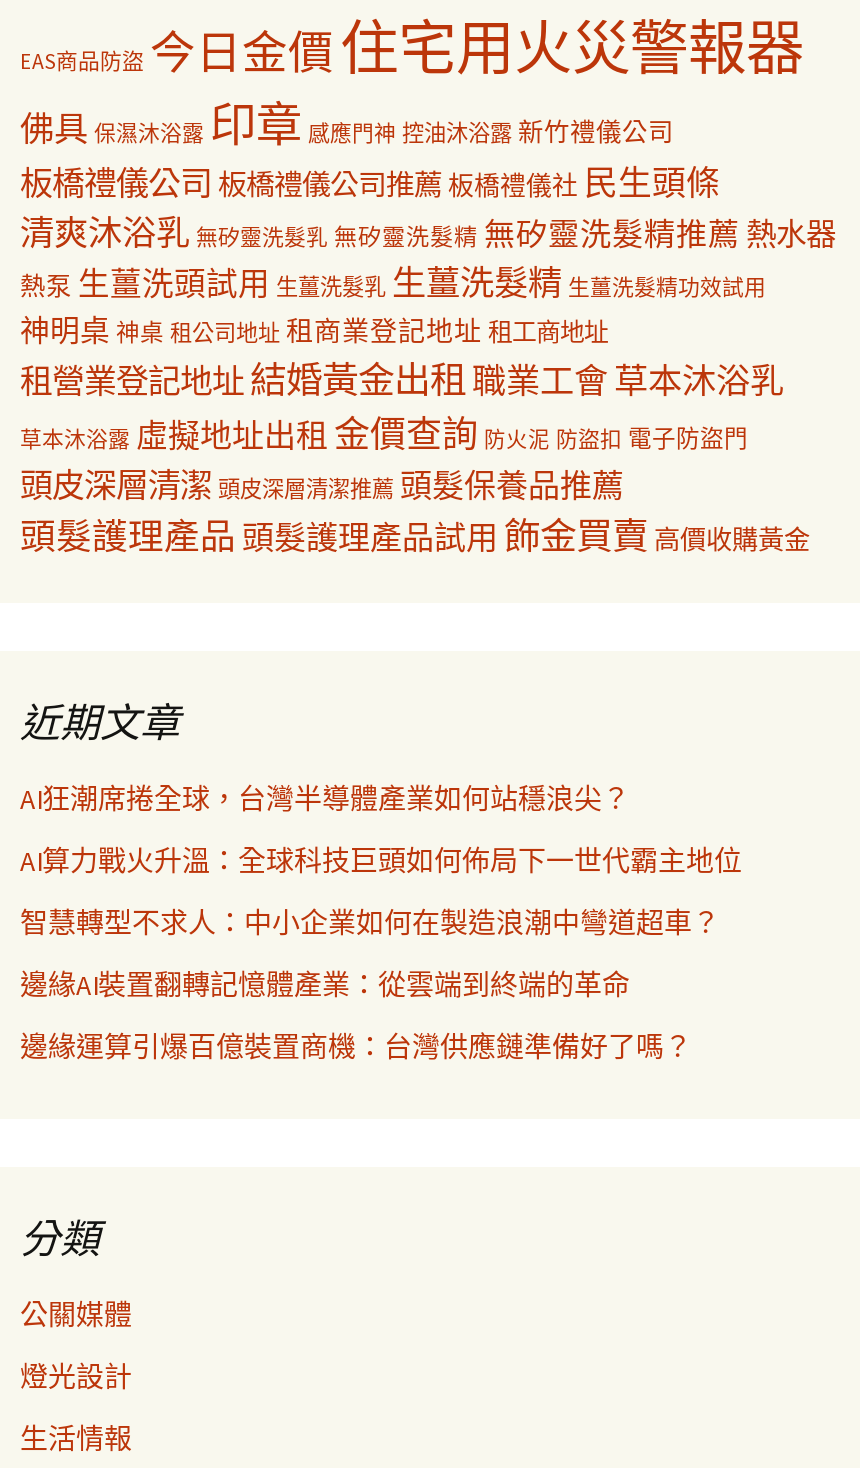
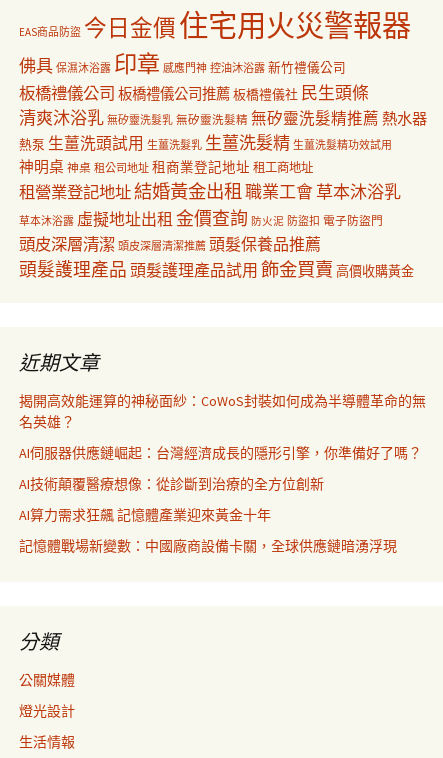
- AI狂潮席捲全球，台灣半導體產業如何站穩浪尖？
+ 揭開高效能運算的神秘面紗：CoWoS封裝如何成為半導體革命的無
+ 名英雄？

- AI算力戰火升溫：全球科技巨頭如何佈局下一世代霸主地位
+ AI伺服器供應鏈崛起：台灣經濟成長的隱形引擎，你準備好了嗎？

- 智慧轉型不求人：中小企業如何在製造浪潮中彎道超車？
+ AI技術顛覆醫療想像：從診斷到治療的全方位創新

- 邊緣AI裝置翻轉記憶體產業：從雲端到終端的革命
+ AI算力需求狂飆 記憶體產業迎來黃金十年

- 邊緣運算引爆百億裝置商機：台灣供應鏈準備好了嗎？
+ 記憶體戰場新變數：中國廠商設備卡關，全球供應鏈暗湧浮現
